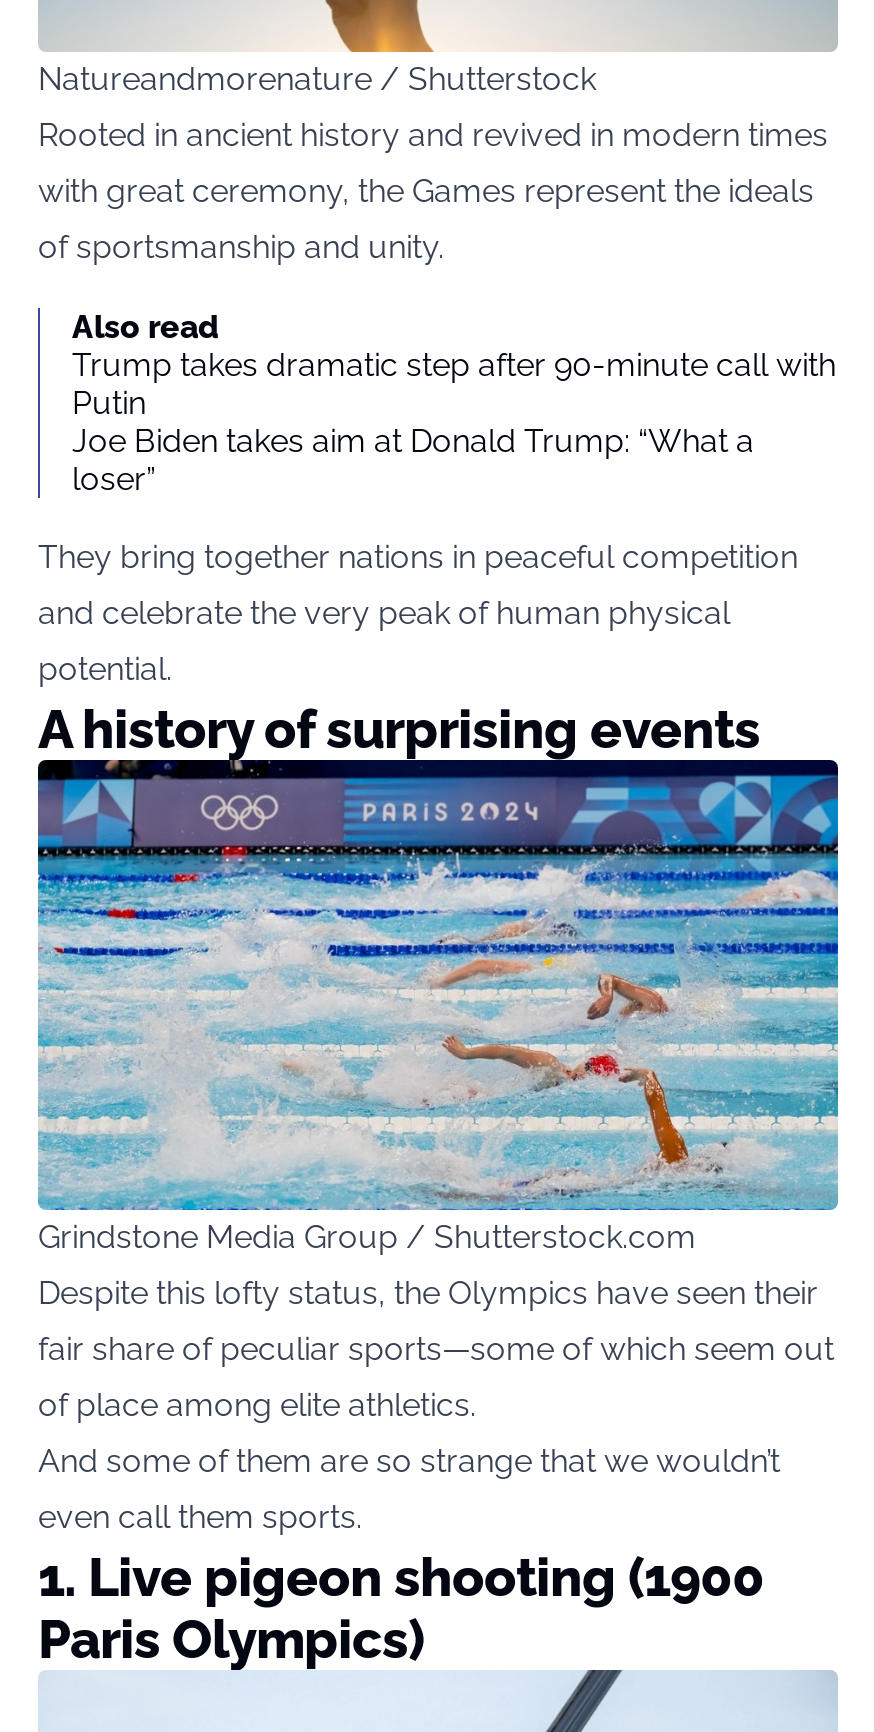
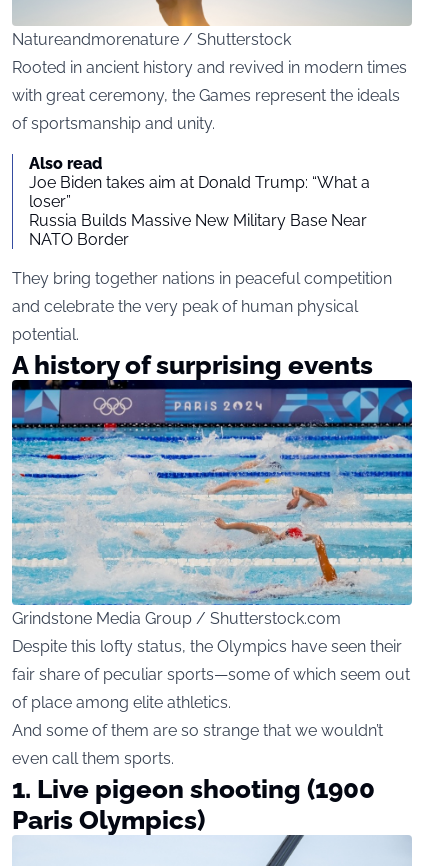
- Trump takes dramatic step after 90-minute call with
- Putin

moved up: Joe Biden takes aim at Donald Trump: “What a | loser”

+ Russia Builds Massive New Military Base Near
+ NATO Border
